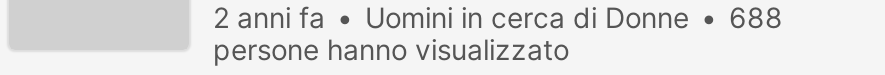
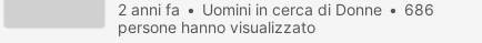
- 2 anni fa Uomini in cerca di Donne 688
+ 2 anni fa Uomini in cerca di Donne 686
